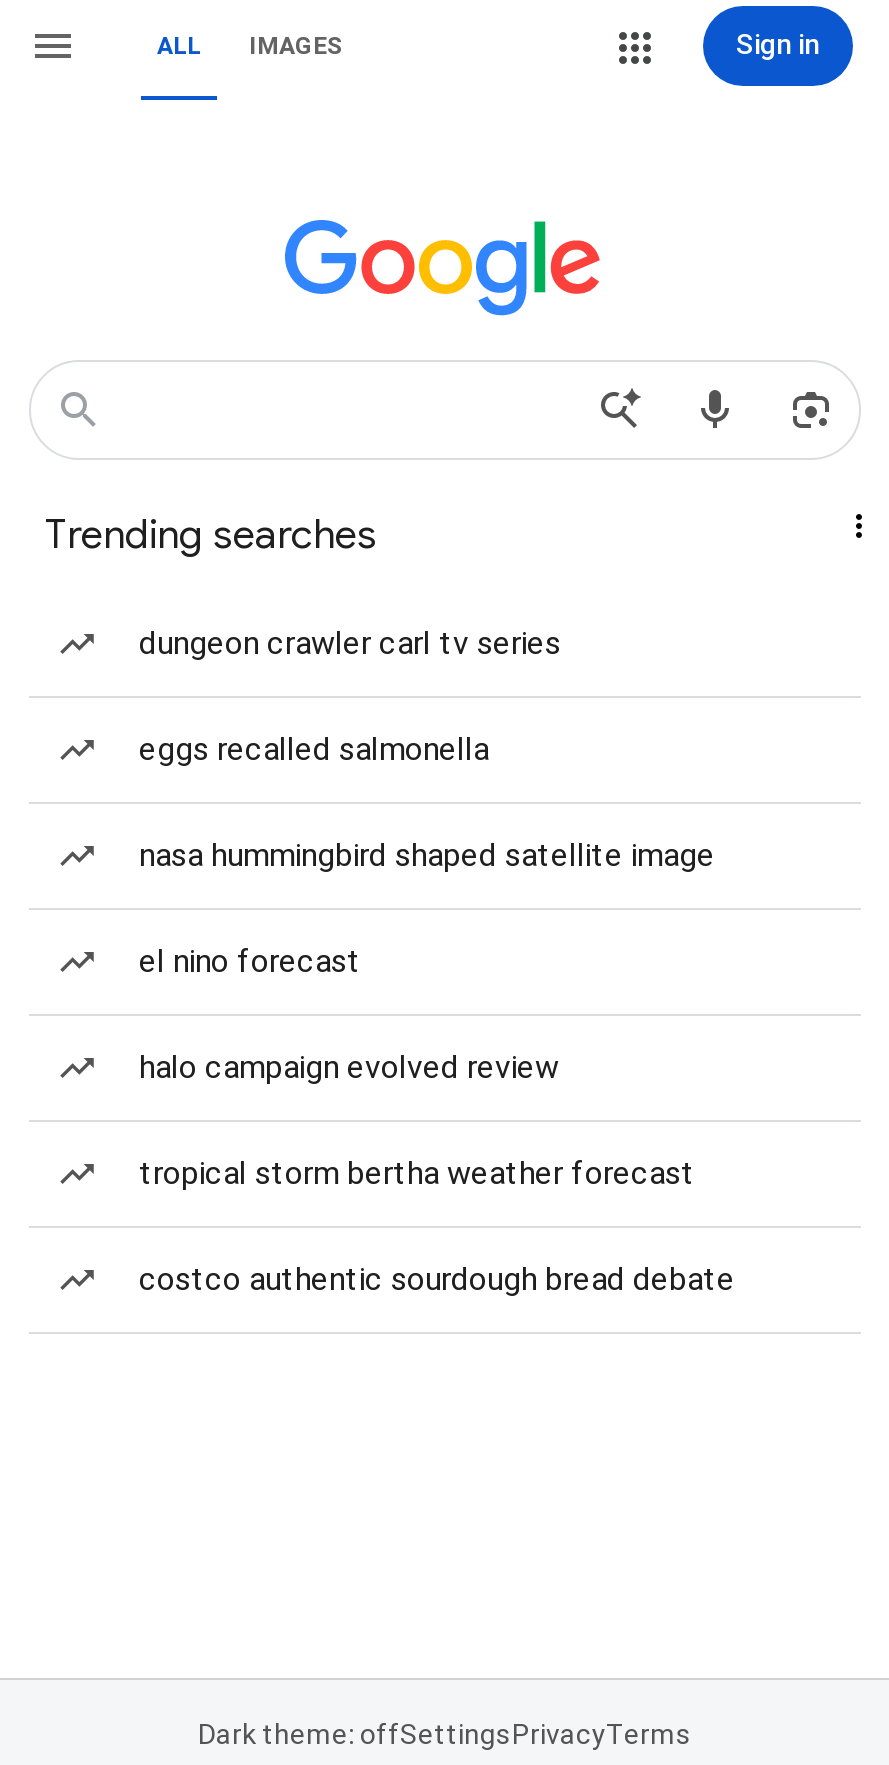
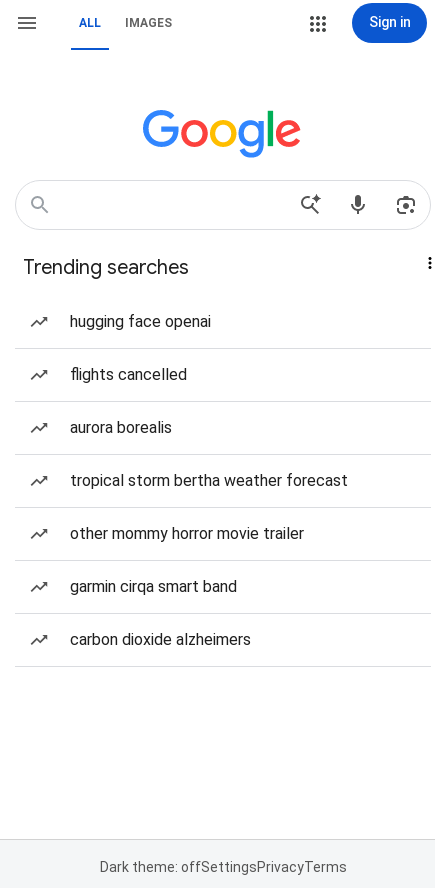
- dungeon crawler carl tv series
- eggs recalled salmonella
- nasa hummingbird shaped satellite image
- el nino forecast
- halo campaign evolved review
+ hugging face openai
+ flights cancelled
+ aurora borealis

moved up: tropical storm bertha weather forecast

- costco authentic sourdough bread debate
+ other mommy horror movie trailer
+ garmin cirqa smart band
+ carbon dioxide alzheimers
